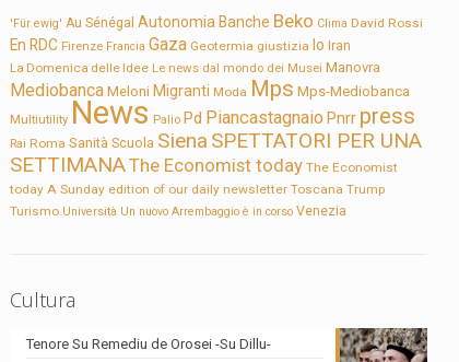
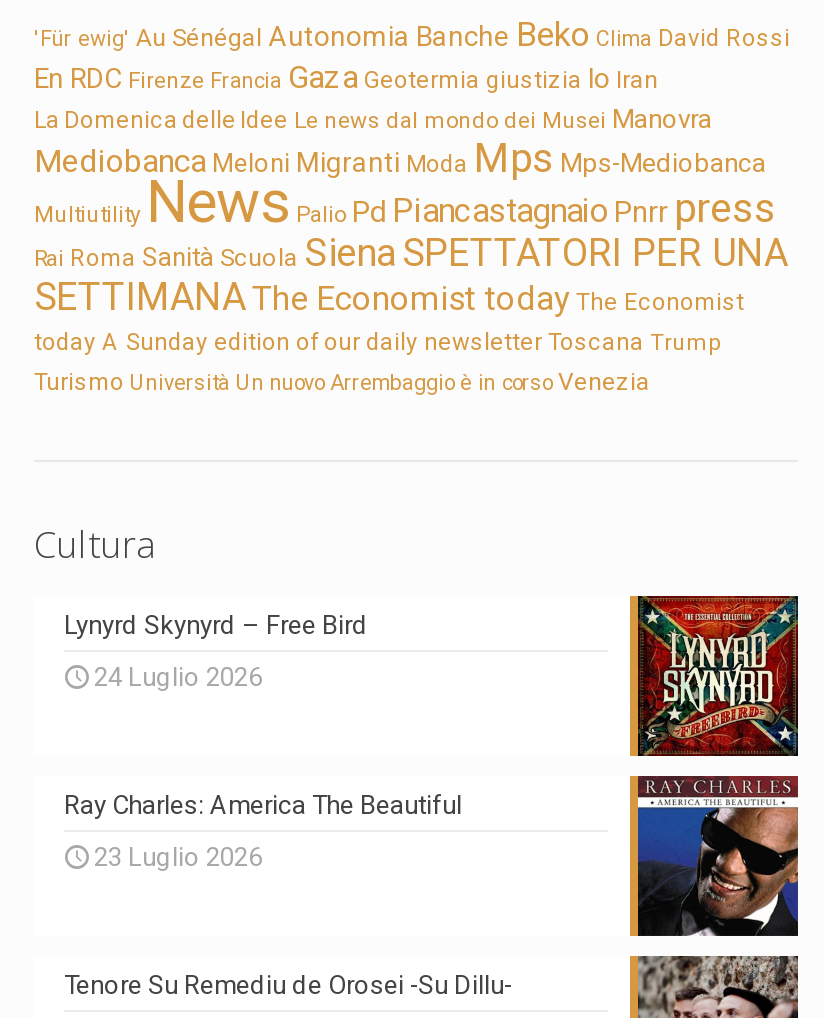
+ Lynyrd Skynyrd – Free Bird
+ 24 Luglio 2026

+ Ray Charles: America The Beautiful
+ 23 Luglio 2026

+ [image]

+ [image]
